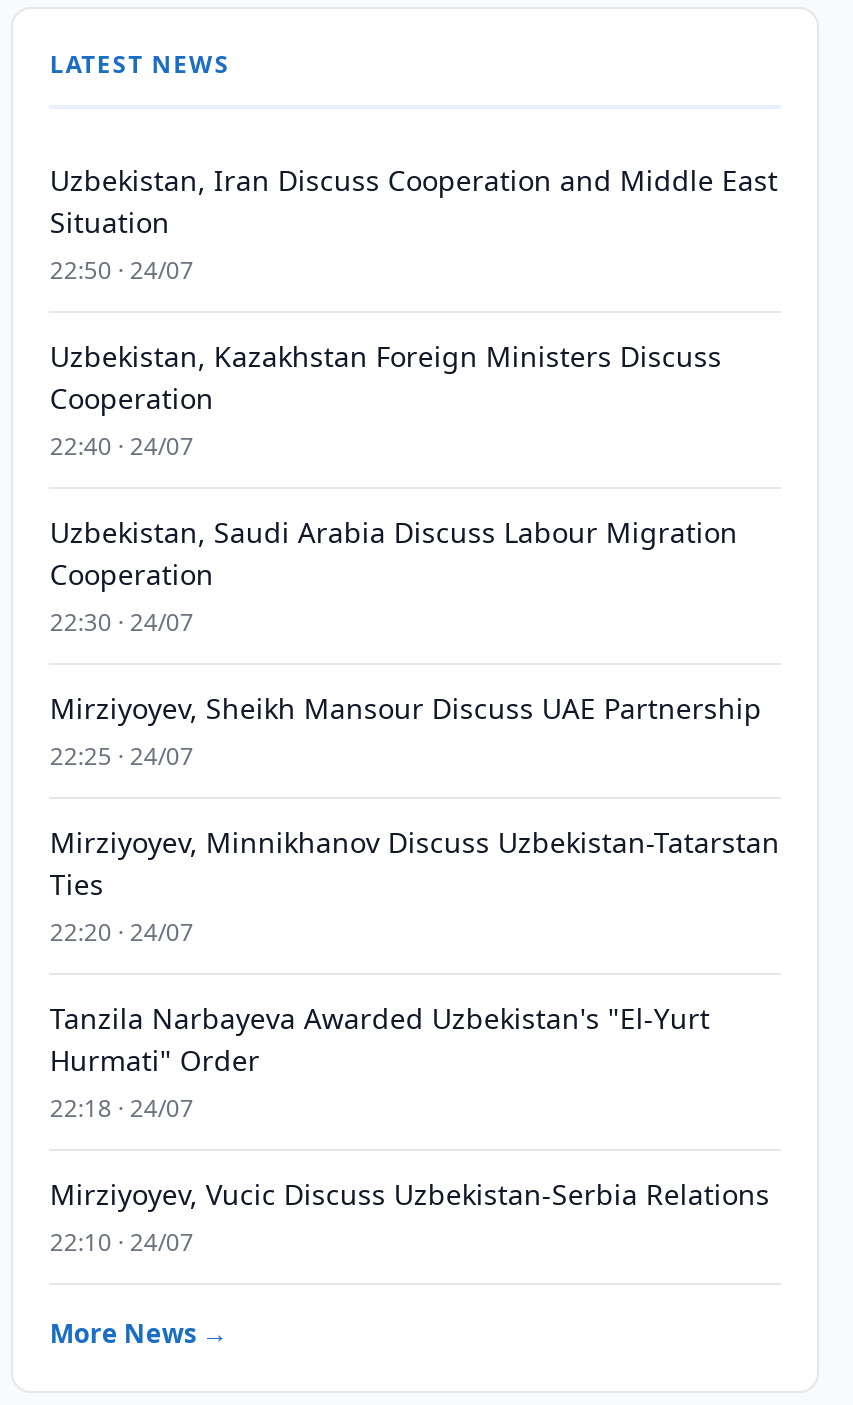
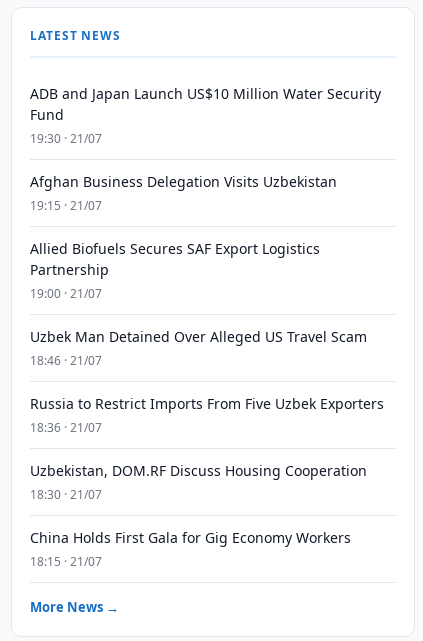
- Uzbekistan, Iran Discuss Cooperation and Middle East
- Situation
- 22:50 · 24/07
+ ADB and Japan Launch US$10 Million Water Security
+ Fund
+ 19:30 · 21/07

- Uzbekistan, Kazakhstan Foreign Ministers Discuss
- Cooperation
- 22:40 · 24/07
+ Afghan Business Delegation Visits Uzbekistan
+ 19:15 · 21/07

- Uzbekistan, Saudi Arabia Discuss Labour Migration
- Cooperation
- 22:30 · 24/07
+ Allied Biofuels Secures SAF Export Logistics
+ Partnership
+ 19:00 · 21/07

- Mirziyoyev, Sheikh Mansour Discuss UAE Partnership
- 22:25 · 24/07
+ Uzbek Man Detained Over Alleged US Travel Scam
+ 18:46 · 21/07

- Mirziyoyev, Minnikhanov Discuss Uzbekistan-Tatarstan
- Ties
- 22:20 · 24/07
+ Russia to Restrict Imports From Five Uzbek Exporters
+ 18:36 · 21/07

- Tanzila Narbayeva Awarded Uzbekistan's "El-Yurt
- Hurmati" Order
- 22:18 · 24/07
+ Uzbekistan, DOM.RF Discuss Housing Cooperation
+ 18:30 · 21/07

- Mirziyoyev, Vucic Discuss Uzbekistan-Serbia Relations
- 22:10 · 24/07
+ China Holds First Gala for Gig Economy Workers
+ 18:15 · 21/07
